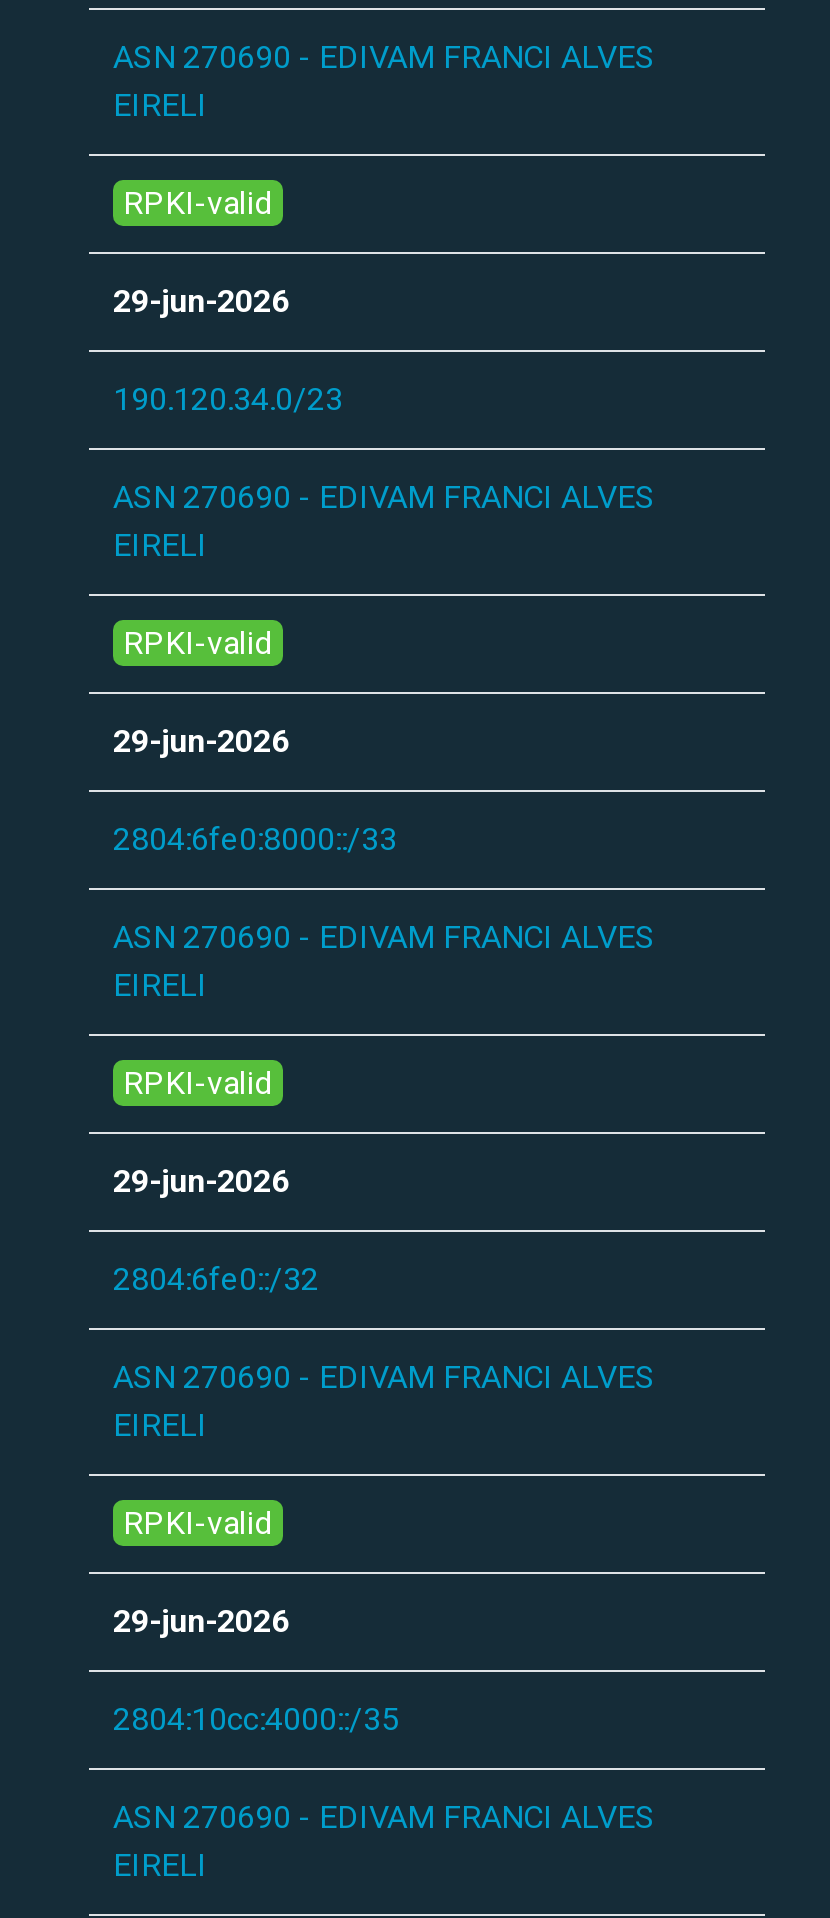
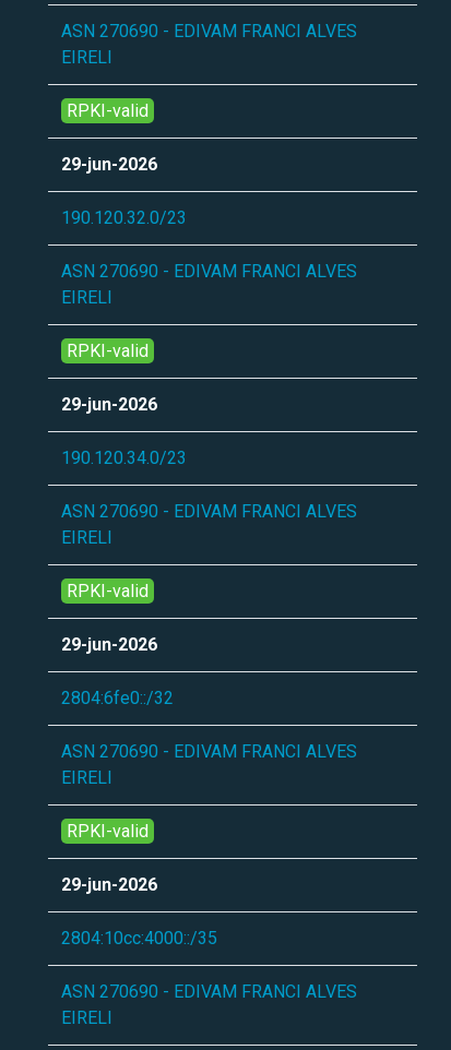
- 190.120.34.0/23
+ 190.120.32.0/23

- 2804:6fe0:8000::/33
+ 190.120.34.0/23
